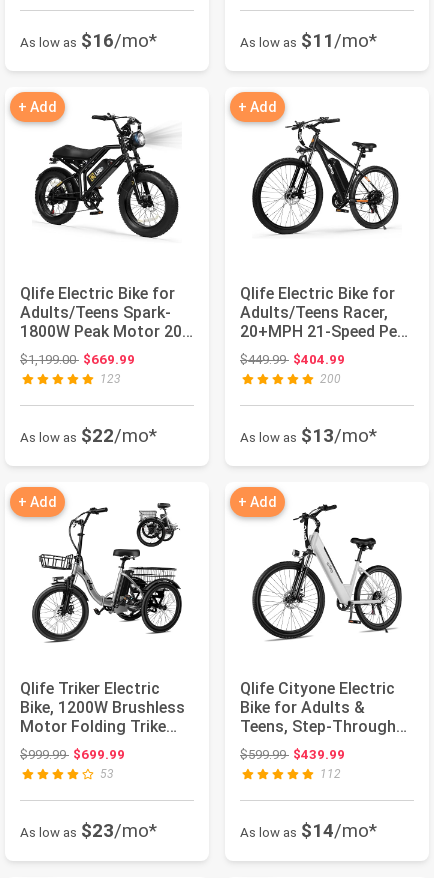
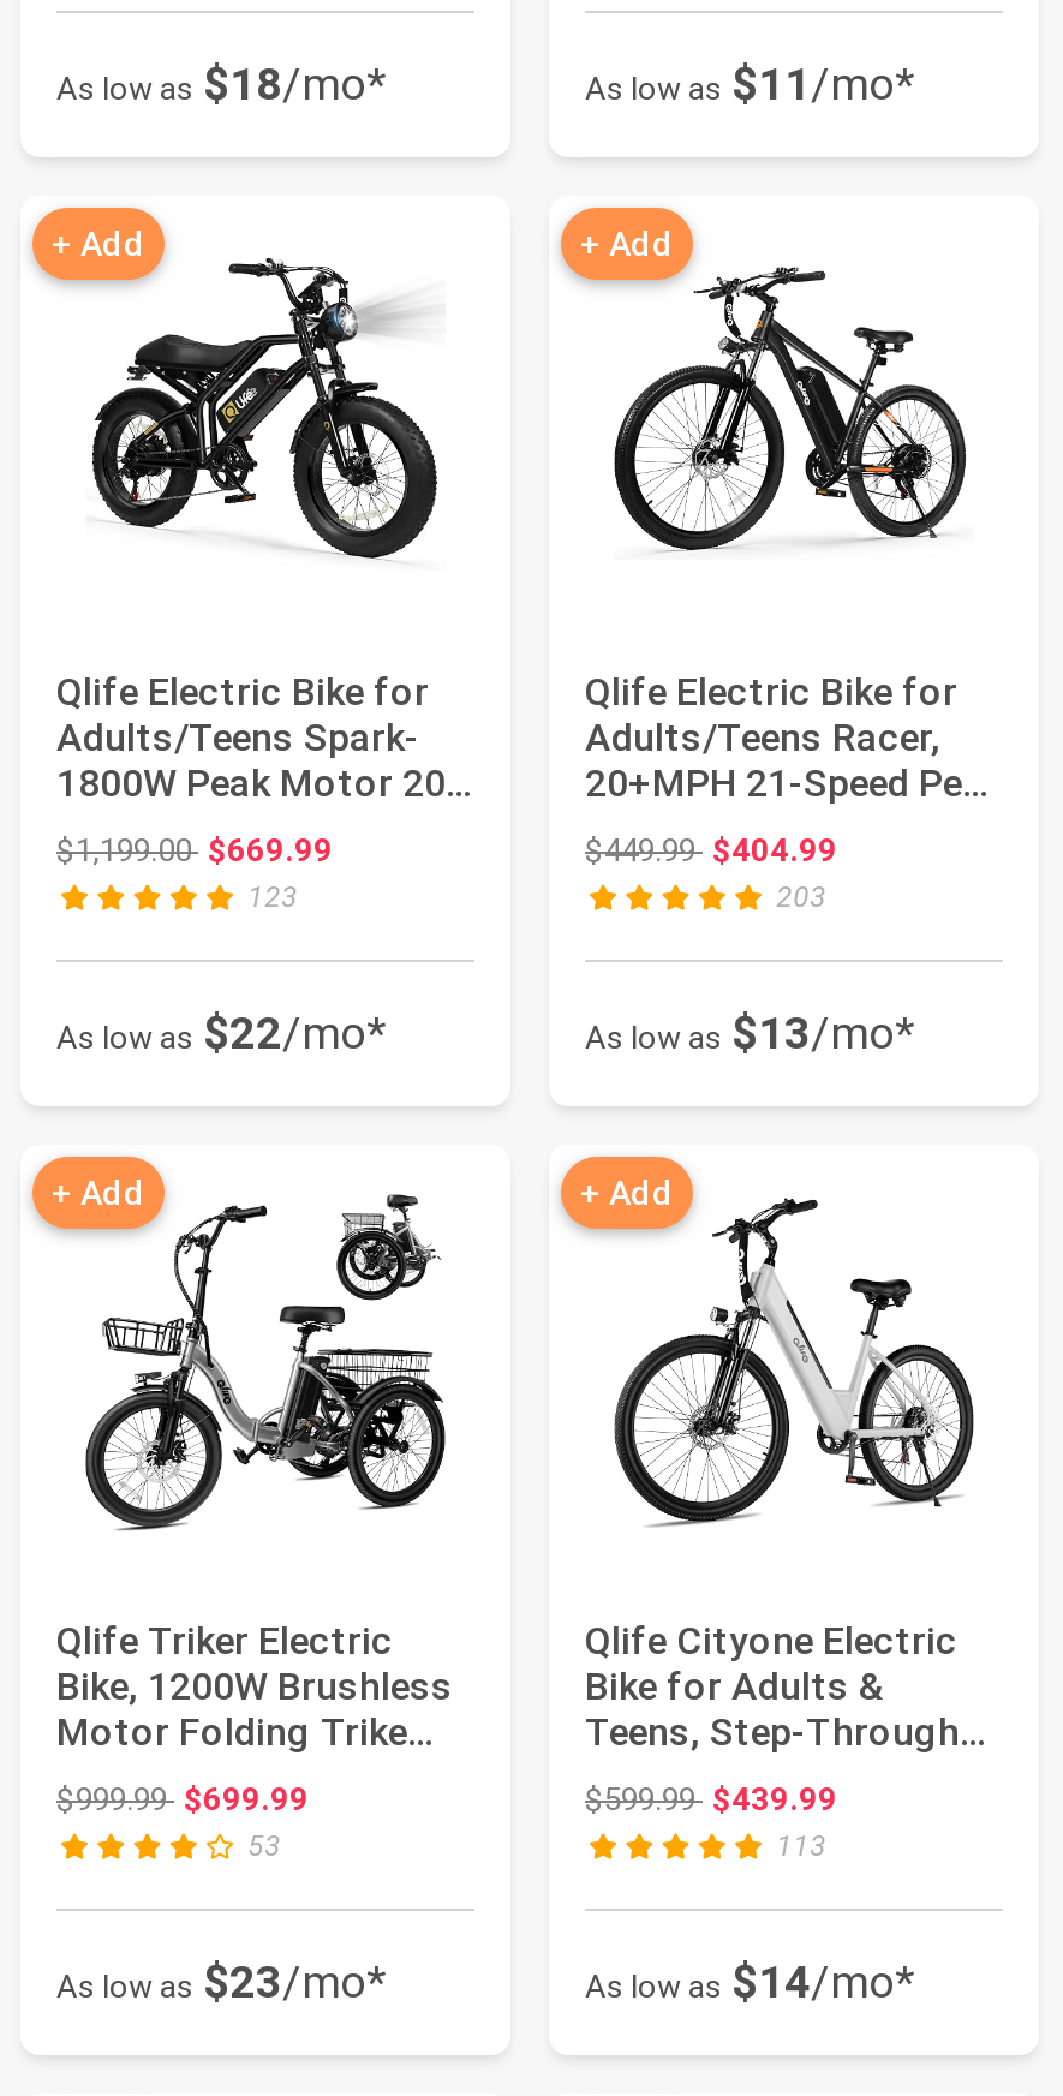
- As low as $16/mo*
+ As low as $18/mo*

- 200
+ 203

- 112
+ 113
